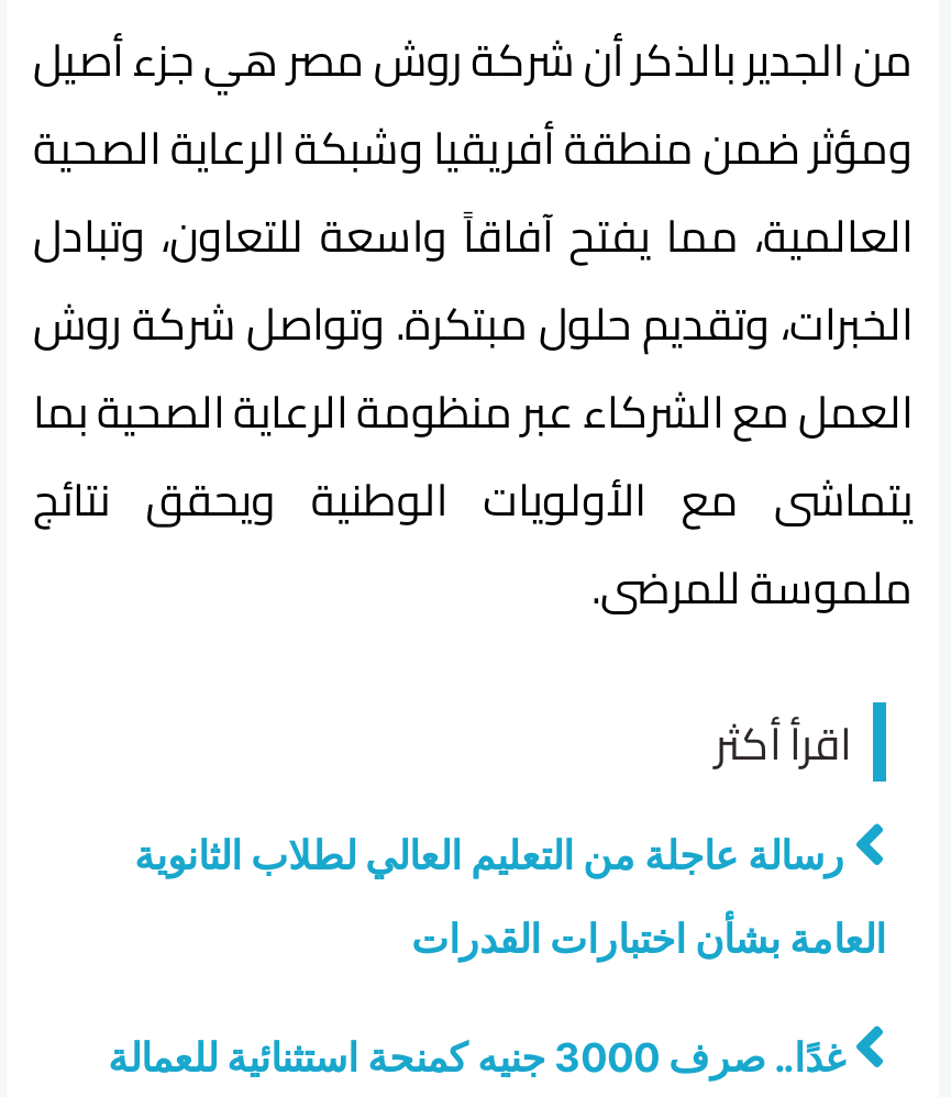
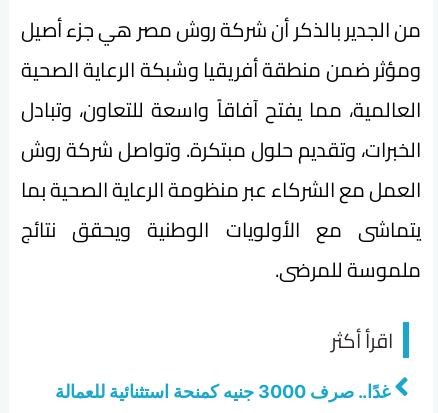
- رسالة عاجلة من التعليم العالي لطلاب الثانوية
- العامة بشأن اختبارات القدرات
